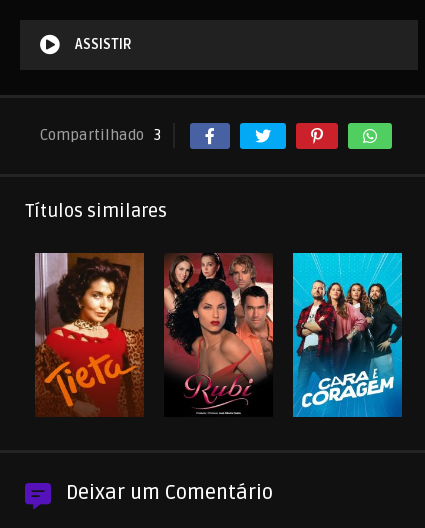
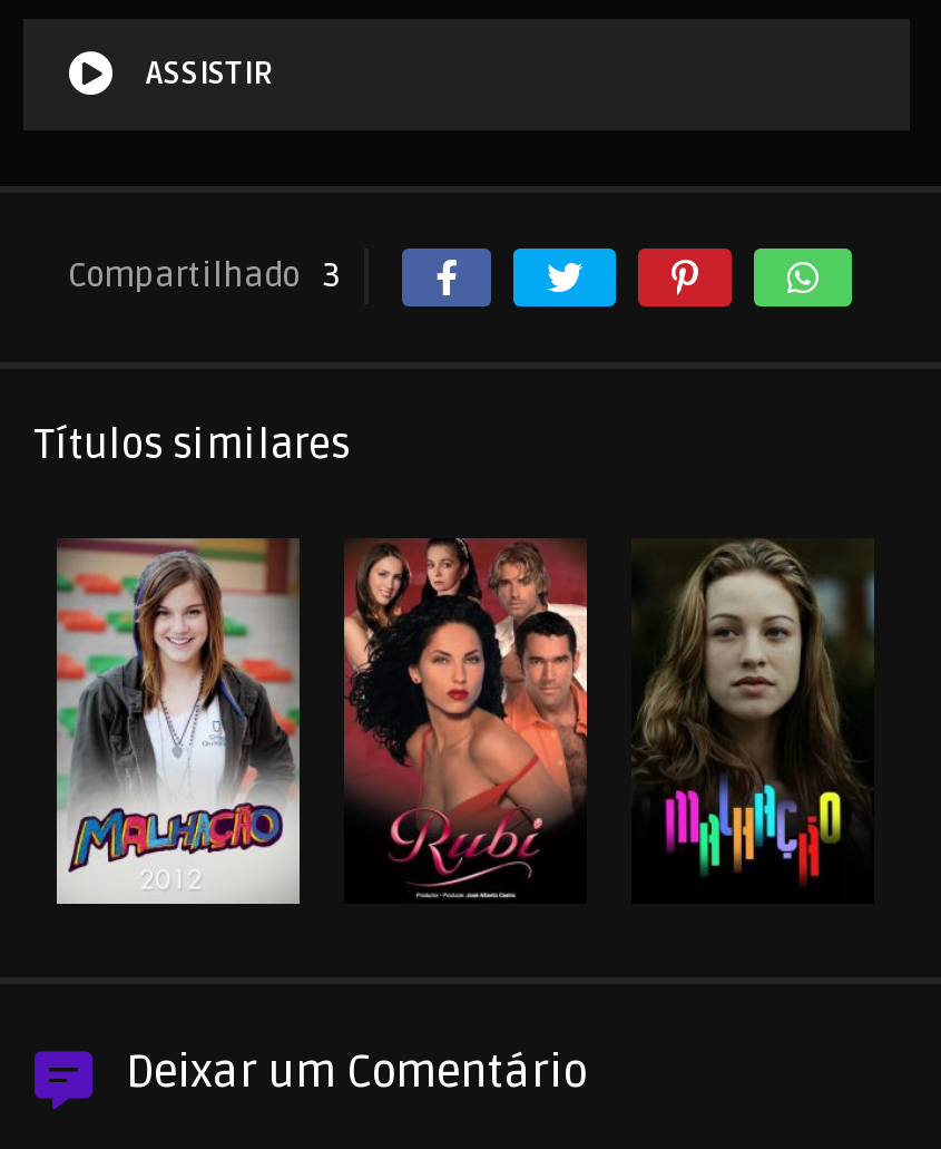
- [image]
+ [image]

- [image]
+ [image]
